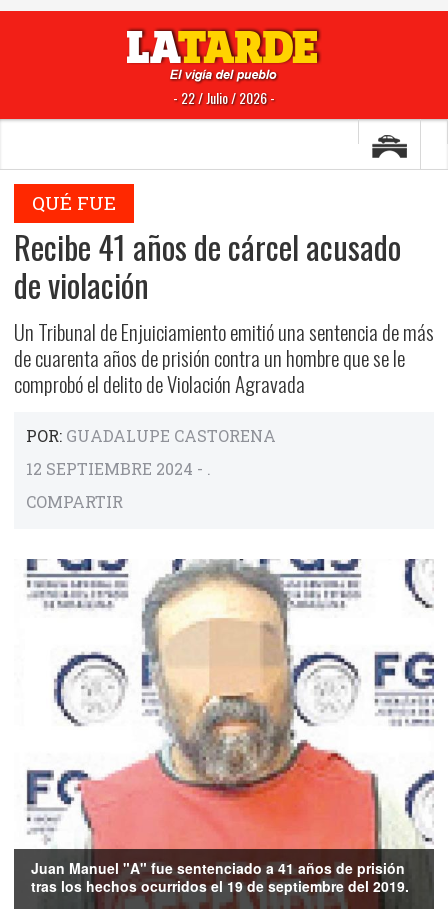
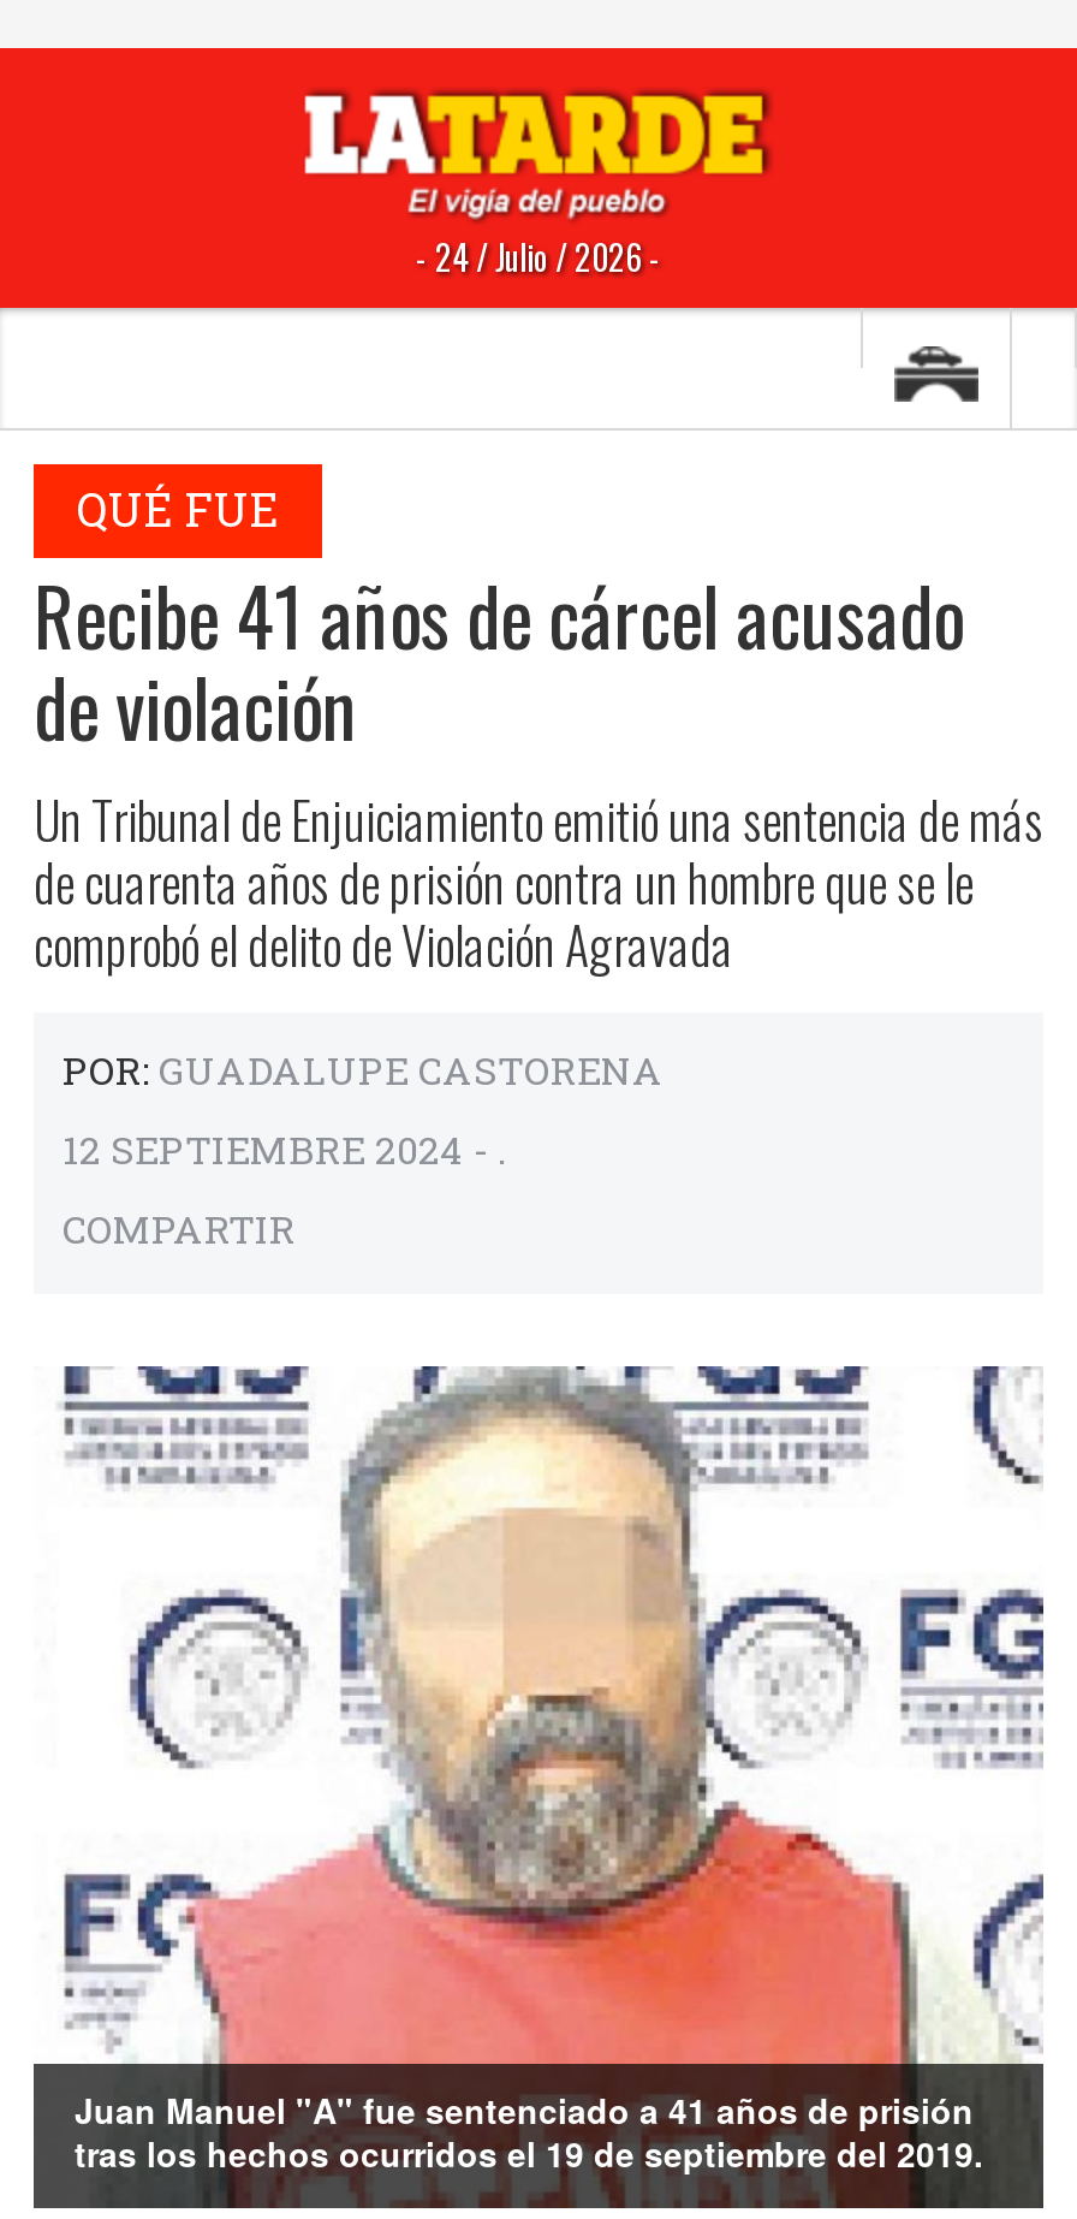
- - 22 / Julio / 2026 -
+ - 24 / Julio / 2026 -
